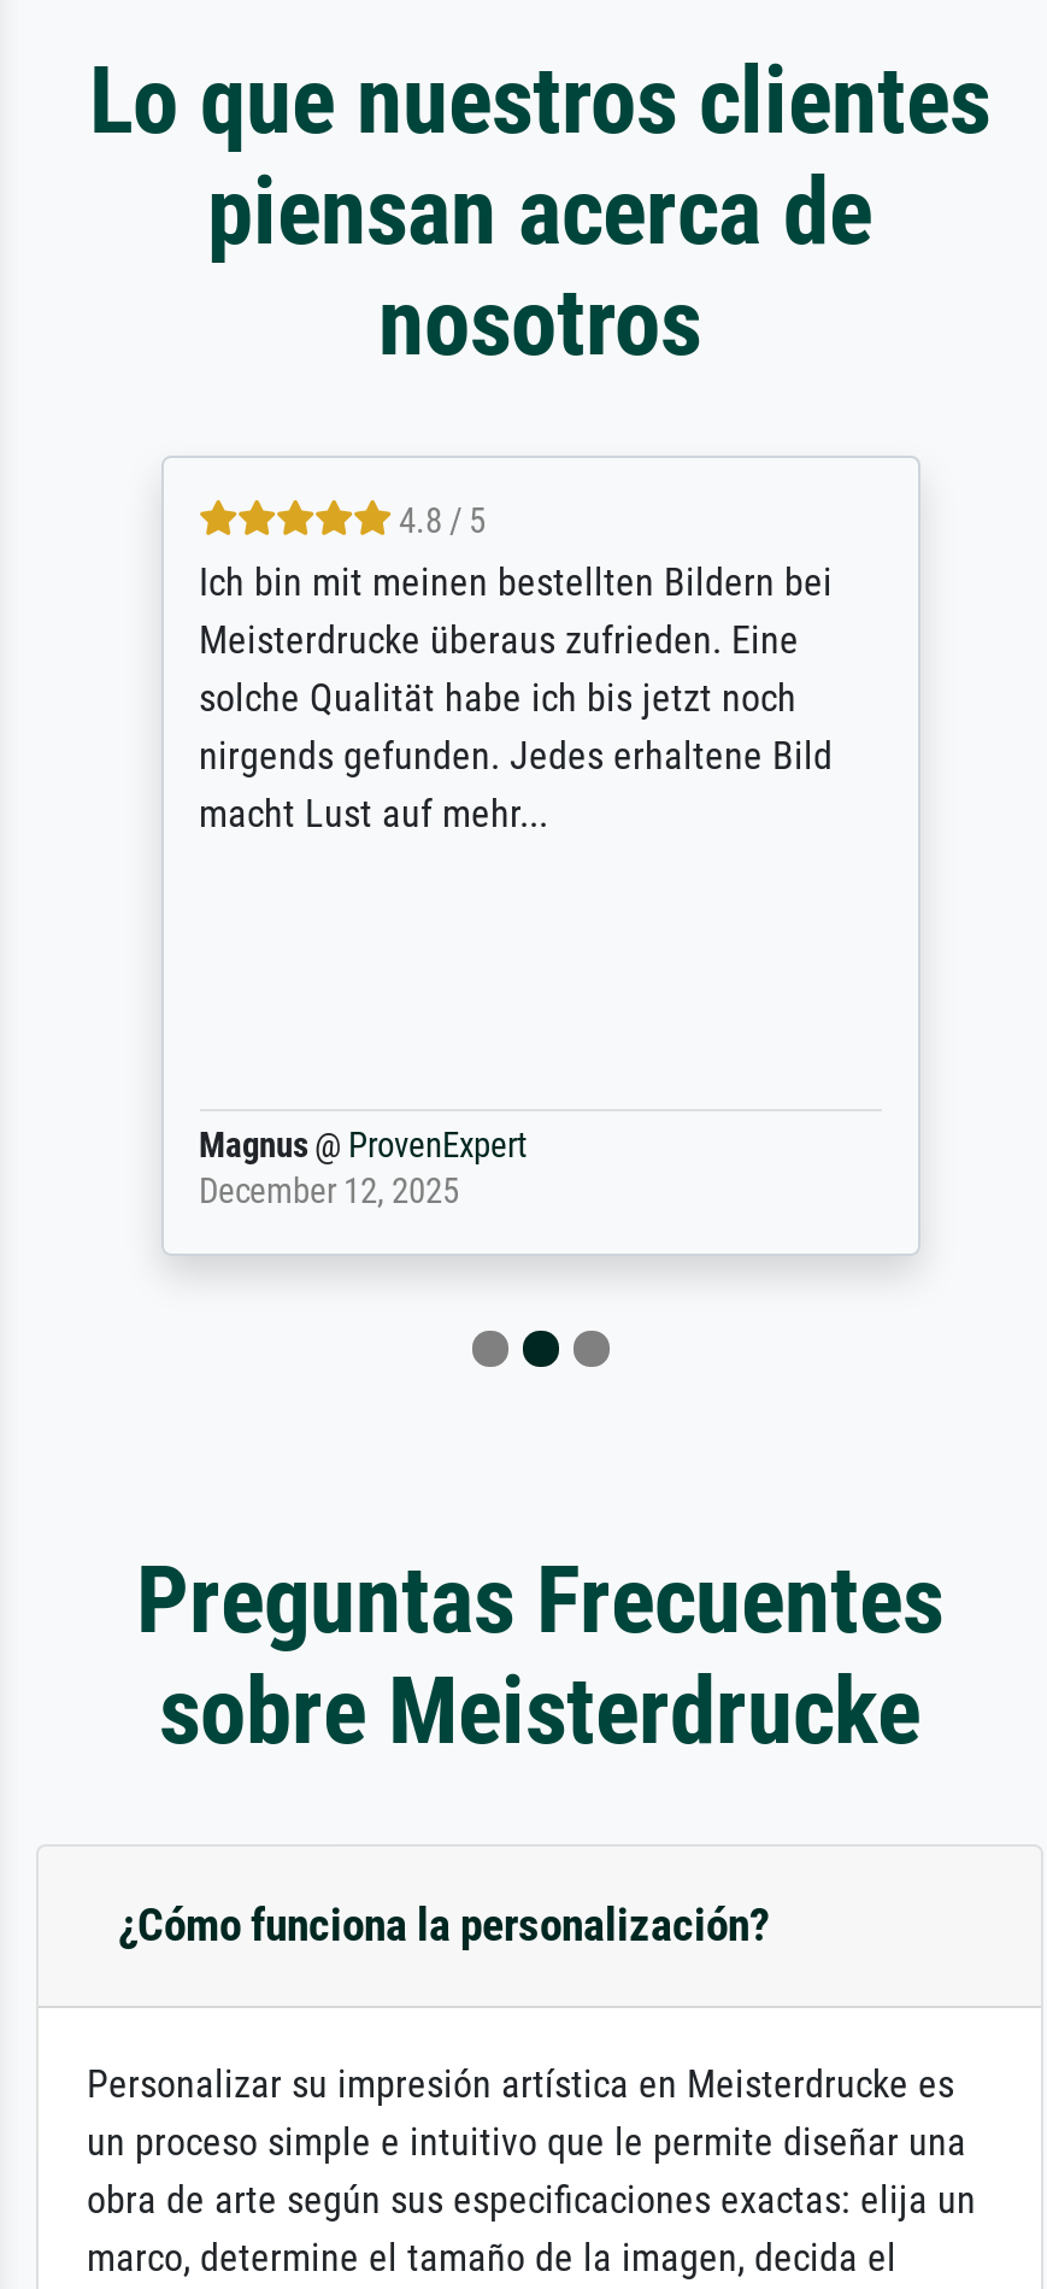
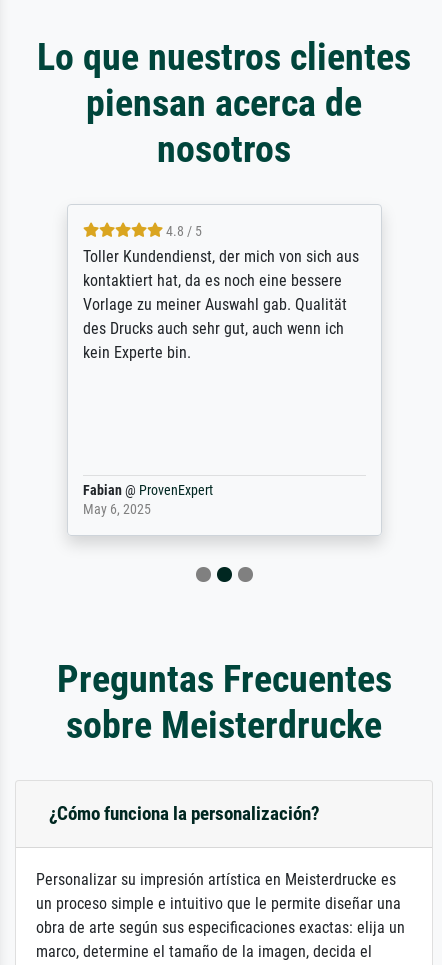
- Ich bin mit meinen bestellten Bildern bei
- Meisterdrucke überaus zufrieden. Eine
- solche Qualität habe ich bis jetzt noch
- nirgends gefunden. Jedes erhaltene Bild
- macht Lust auf mehr...
+ Toller Kundendienst, der mich von sich aus
+ kontaktiert hat, da es noch eine bessere
+ Vorlage zu meiner Auswahl gab. Qualität
+ des Drucks auch sehr gut, auch wenn ich
+ kein Experte bin.

- Magnus @ ProvenExpert
- December 12, 2025
+ Fabian @ ProvenExpert
+ May 6, 2025
